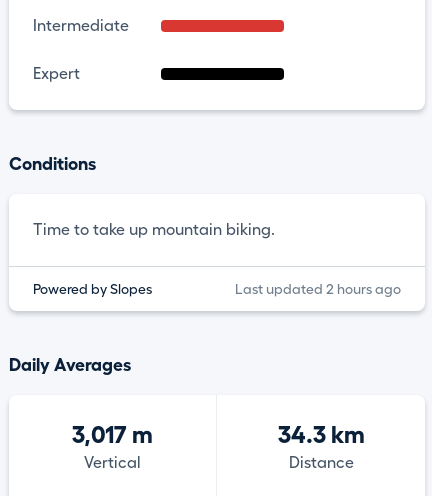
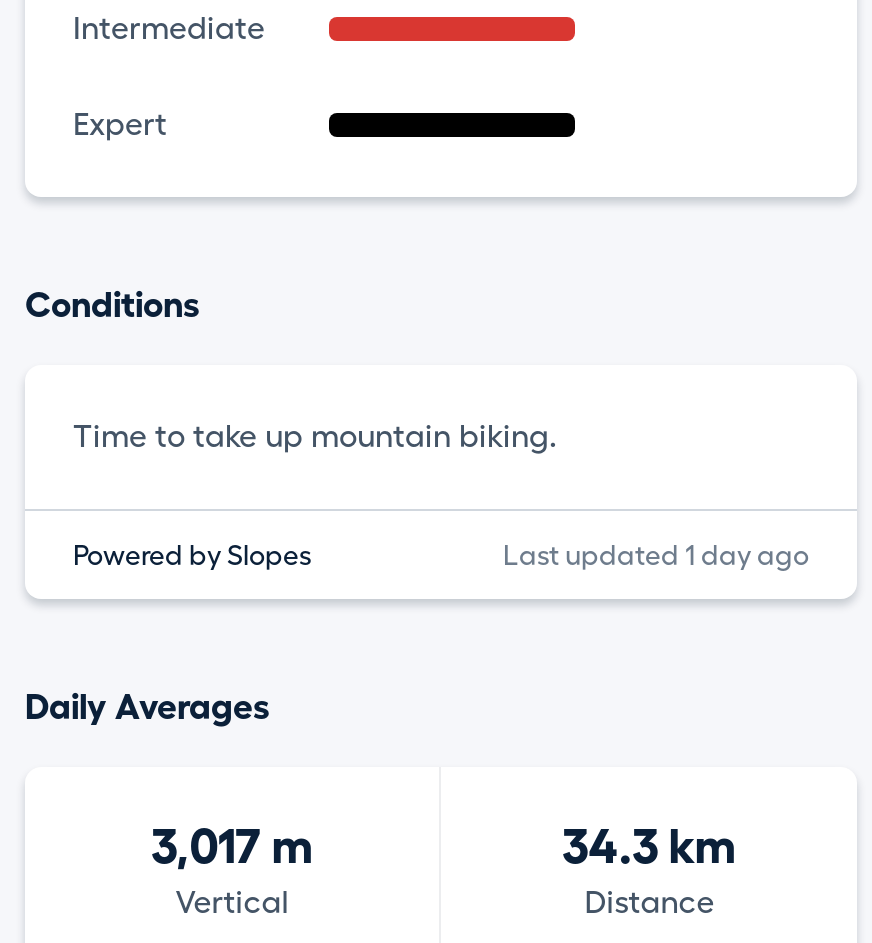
- Last updated 2 hours ago
+ Last updated 1 day ago
